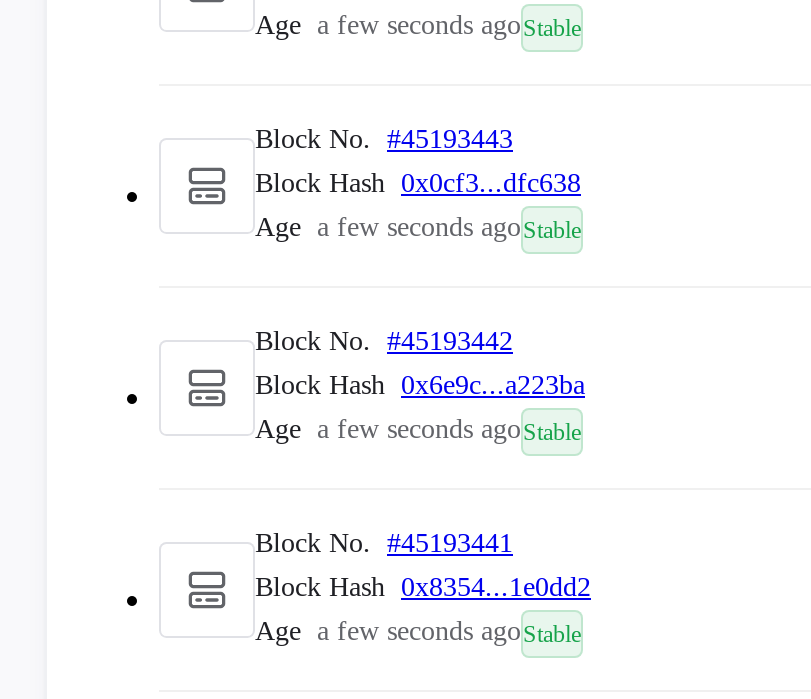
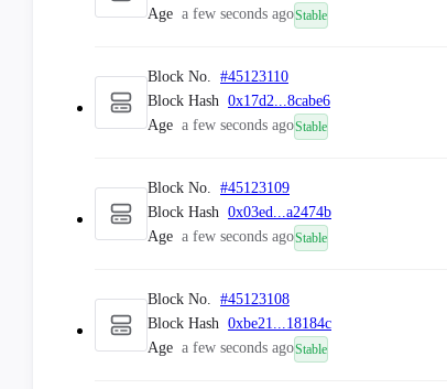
- Block No. #45193443
+ Block No. #45123110

- Block Hash 0x0cf3...dfc638
+ Block Hash 0x17d2...8cabe6

- Block No. #45193442
+ Block No. #45123109

- Block Hash 0x6e9c...a223ba
+ Block Hash 0x03ed...a2474b

- Block No. #45193441
+ Block No. #45123108

- Block Hash 0x8354...1e0dd2
+ Block Hash 0xbe21...18184c
